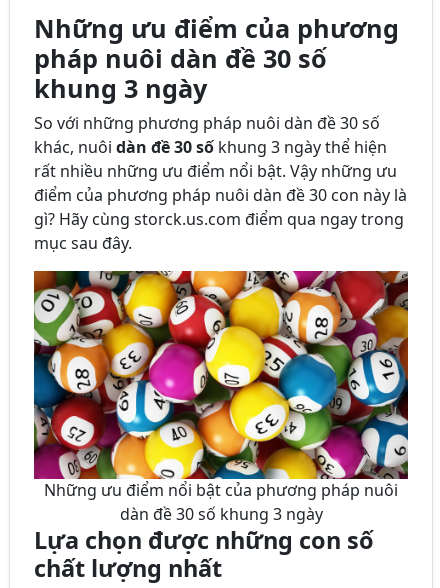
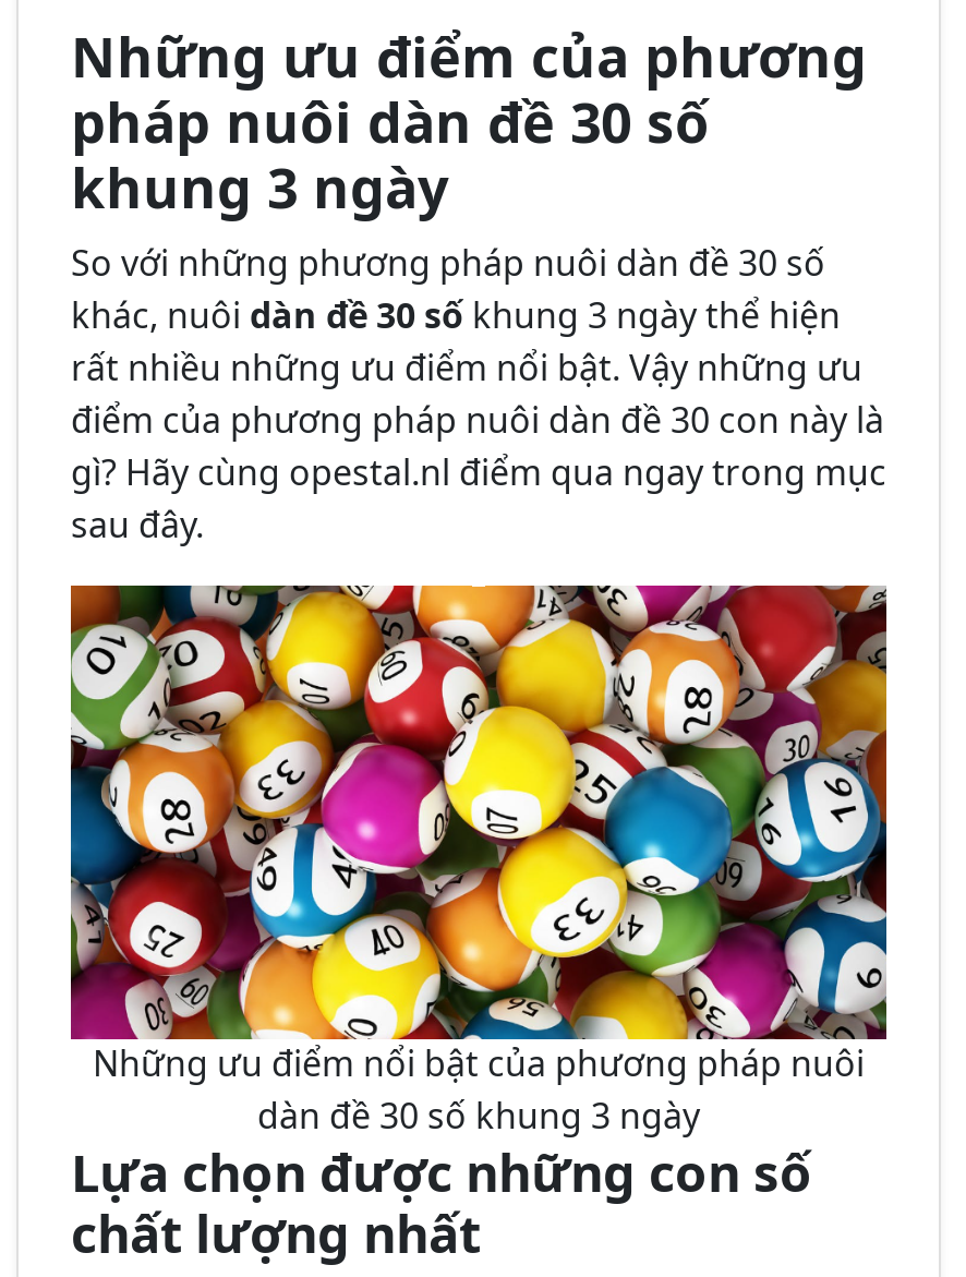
- gì? Hãy cùng storck.us.com điểm qua ngay trong
- mục sau đây.
+ gì? Hãy cùng opestal.nl điểm qua ngay trong mục
+ sau đây.
